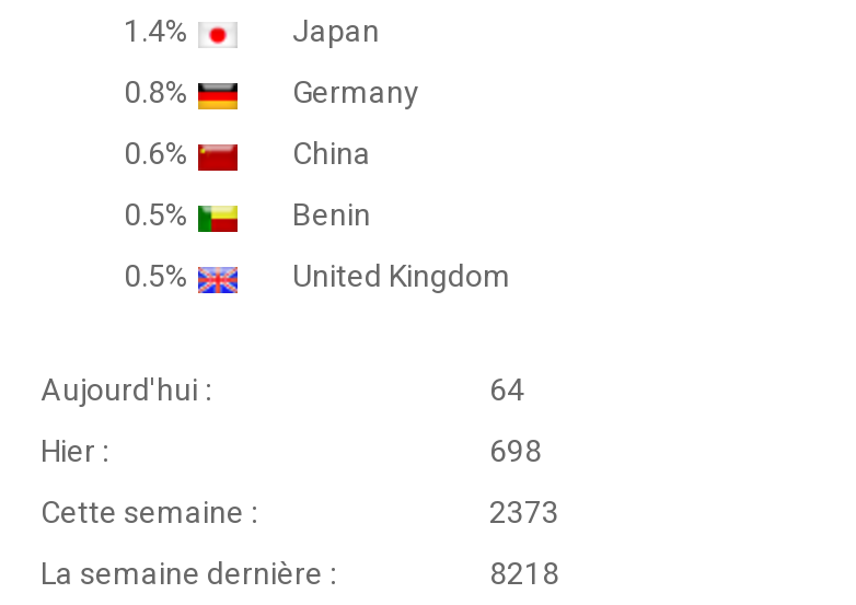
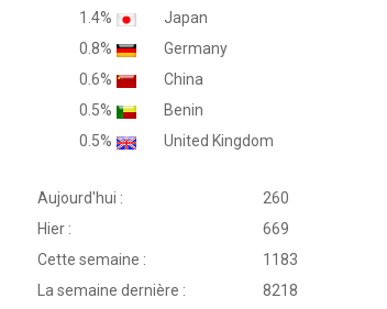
- 64
+ 260

- 698
+ 669

- 2373
+ 1183
